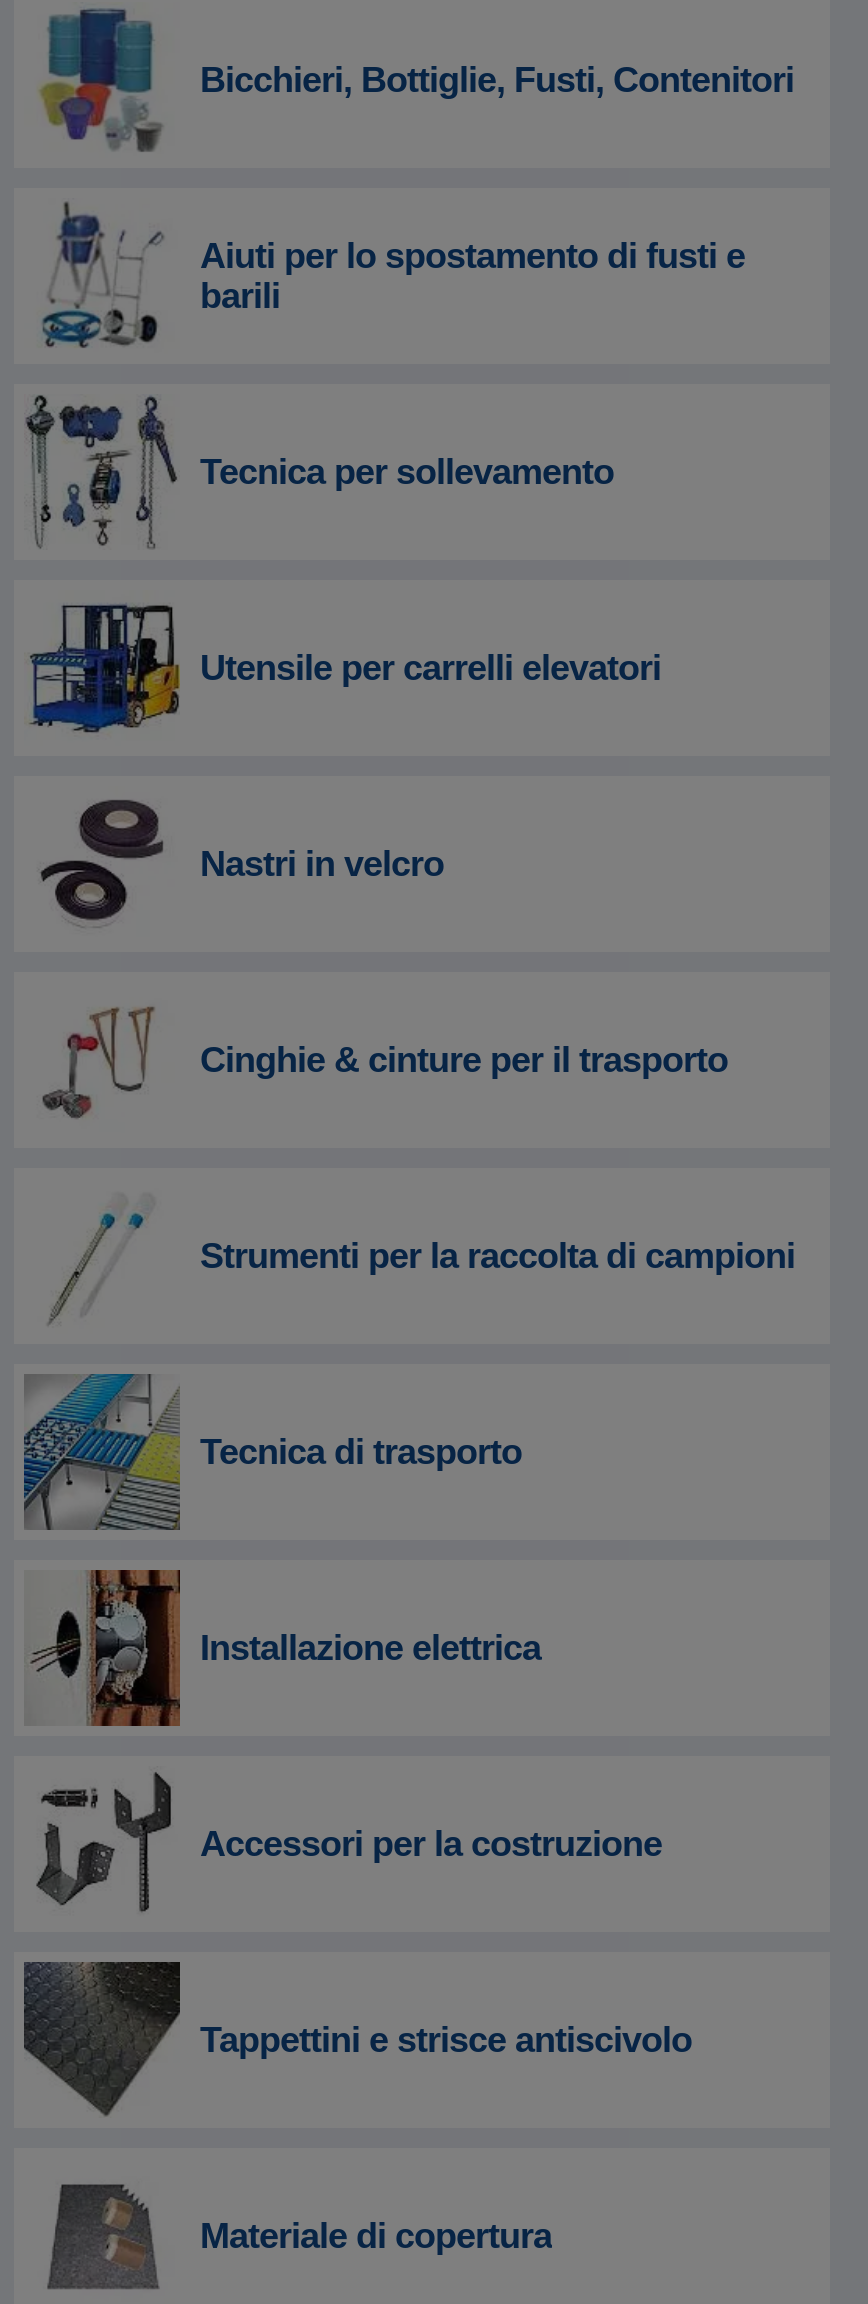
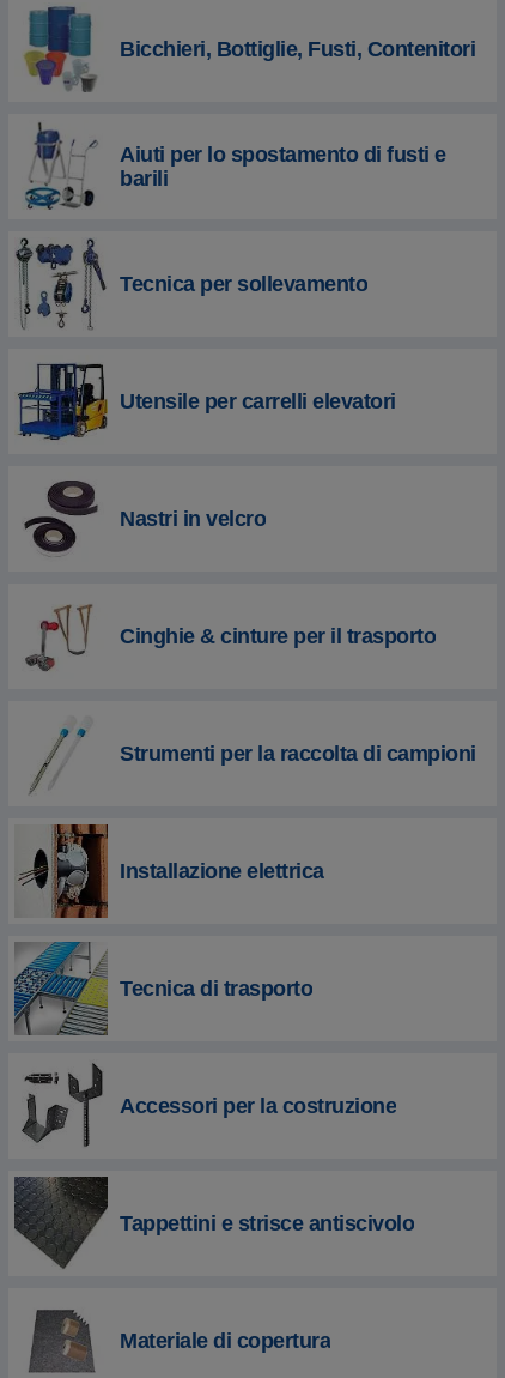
moved down: [image] | Tecnica di trasporto

moved up: [image] | Installazione elettrica
